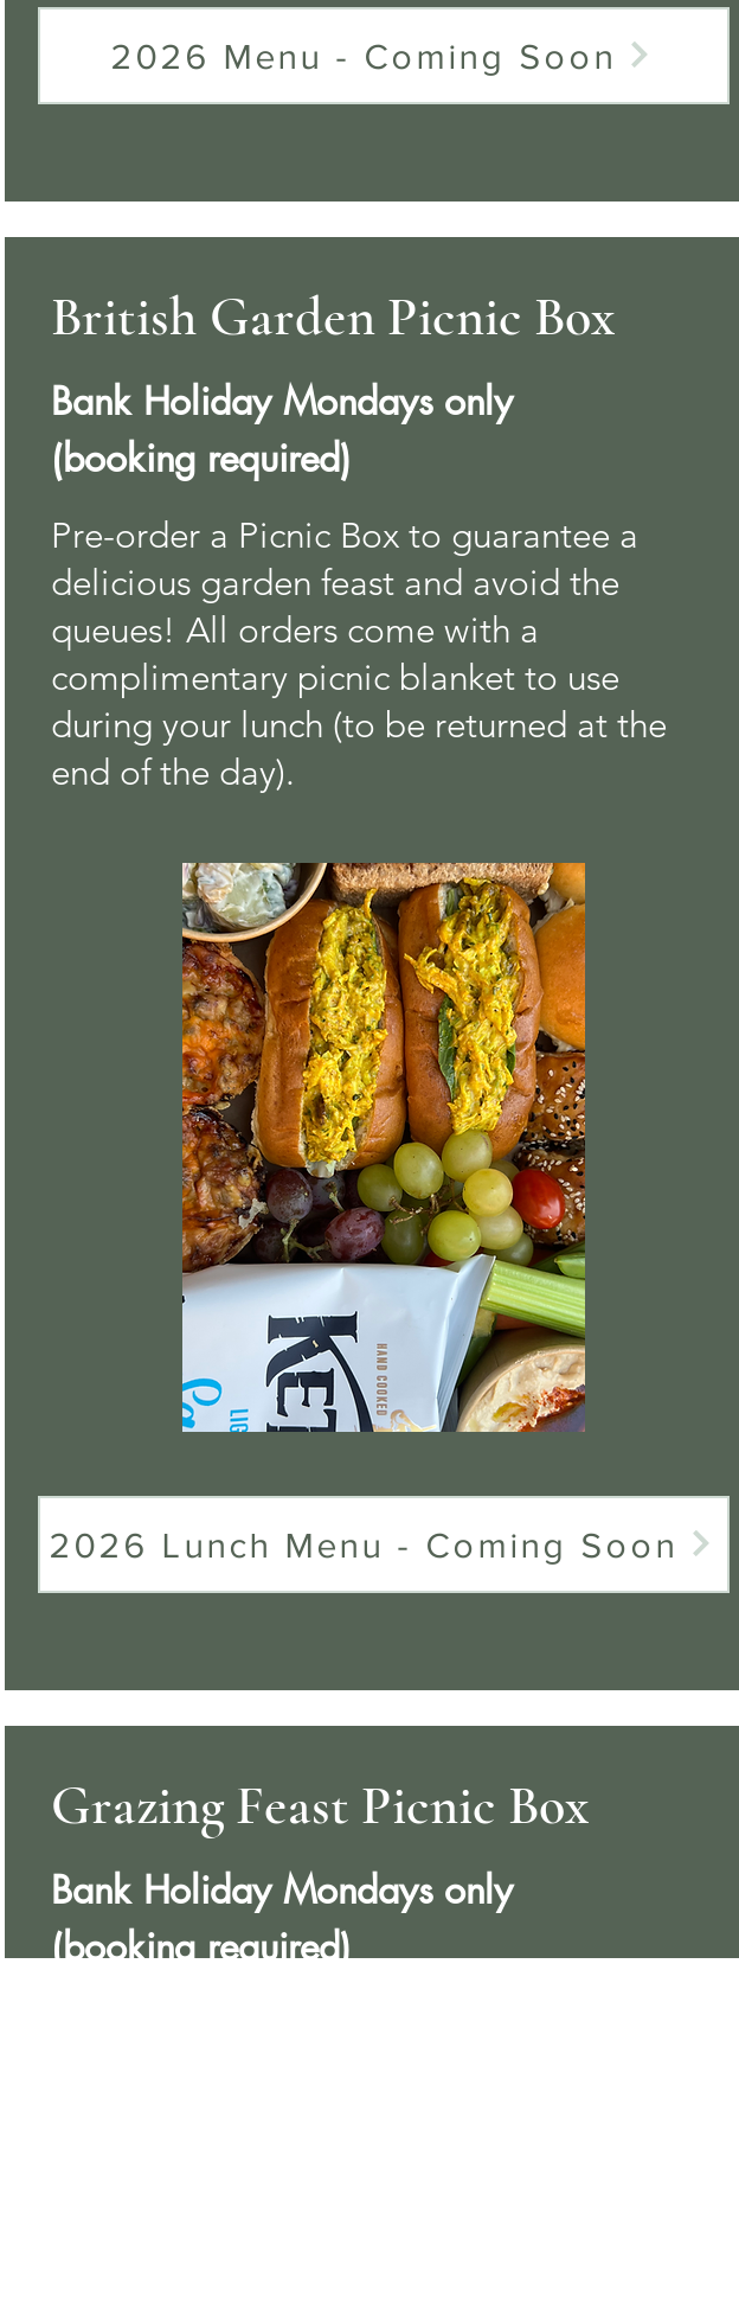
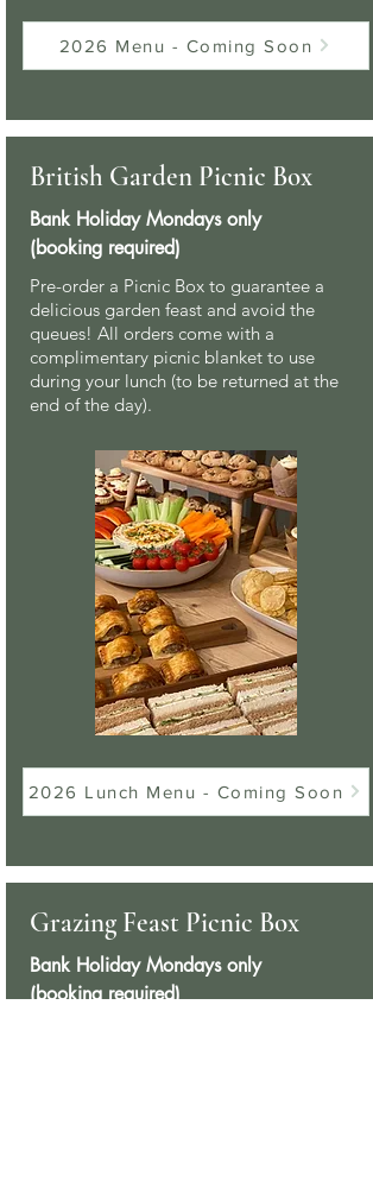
- [image]
+ [image]
